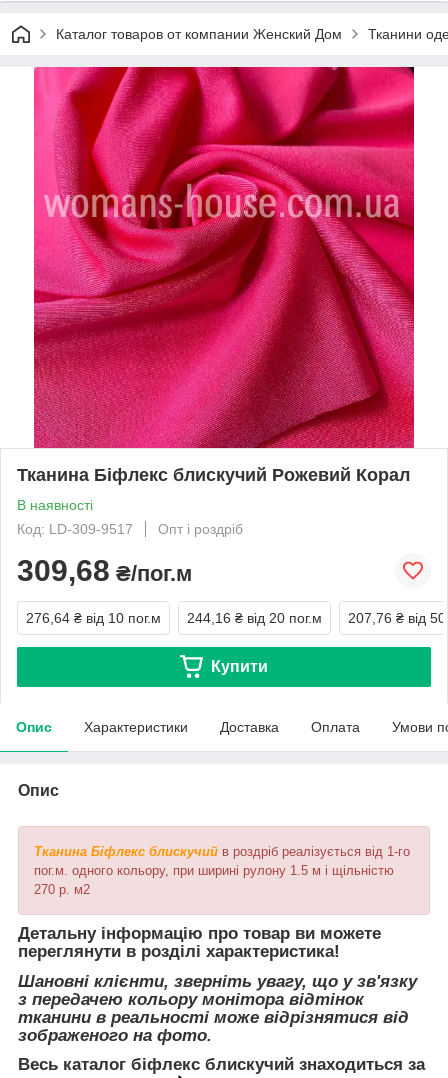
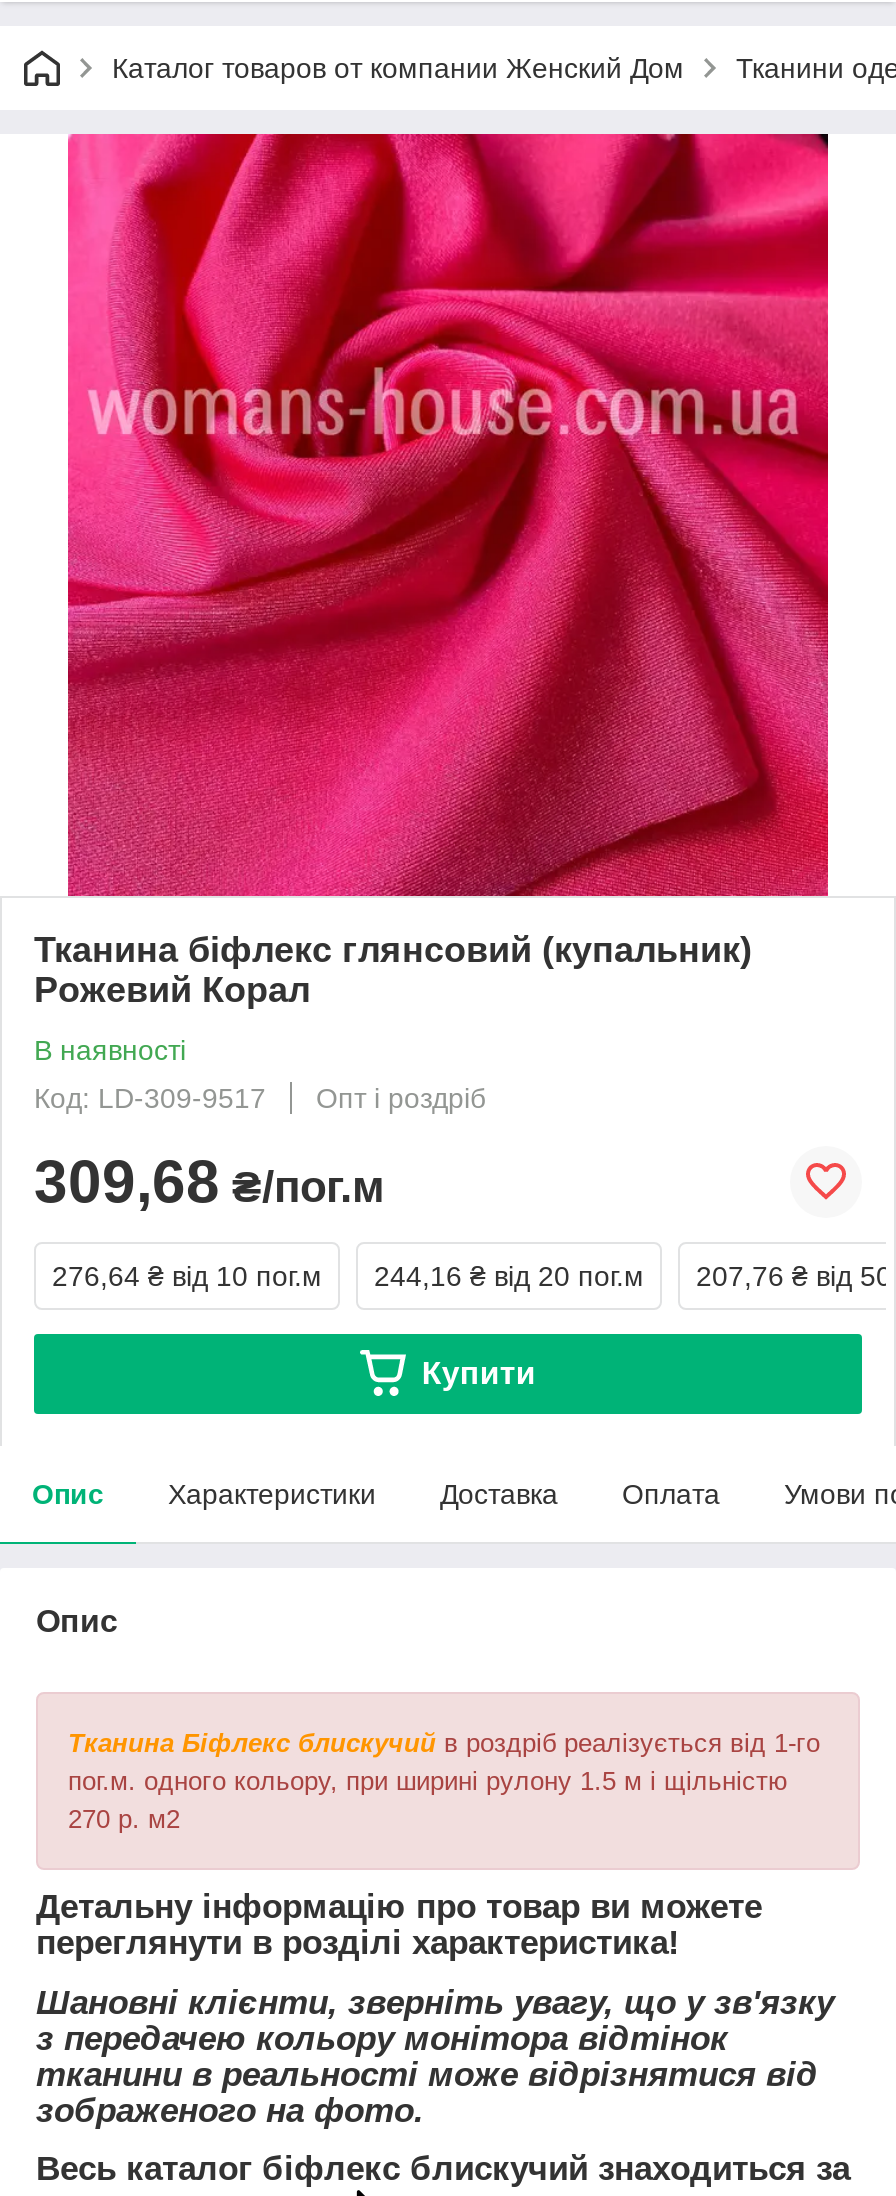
- Тканина Біфлекс блискучий Рожевий Корал
+ Тканина біфлекс глянсовий (купальник)
+ Рожевий Корал
